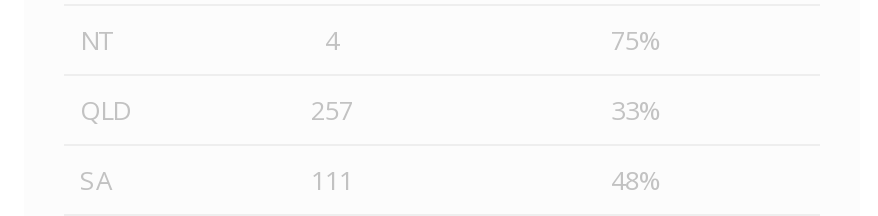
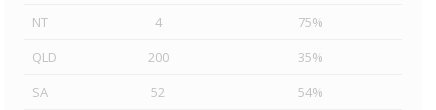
- 257
+ 200

- 33%
+ 35%

- 111
+ 52

- 48%
+ 54%
